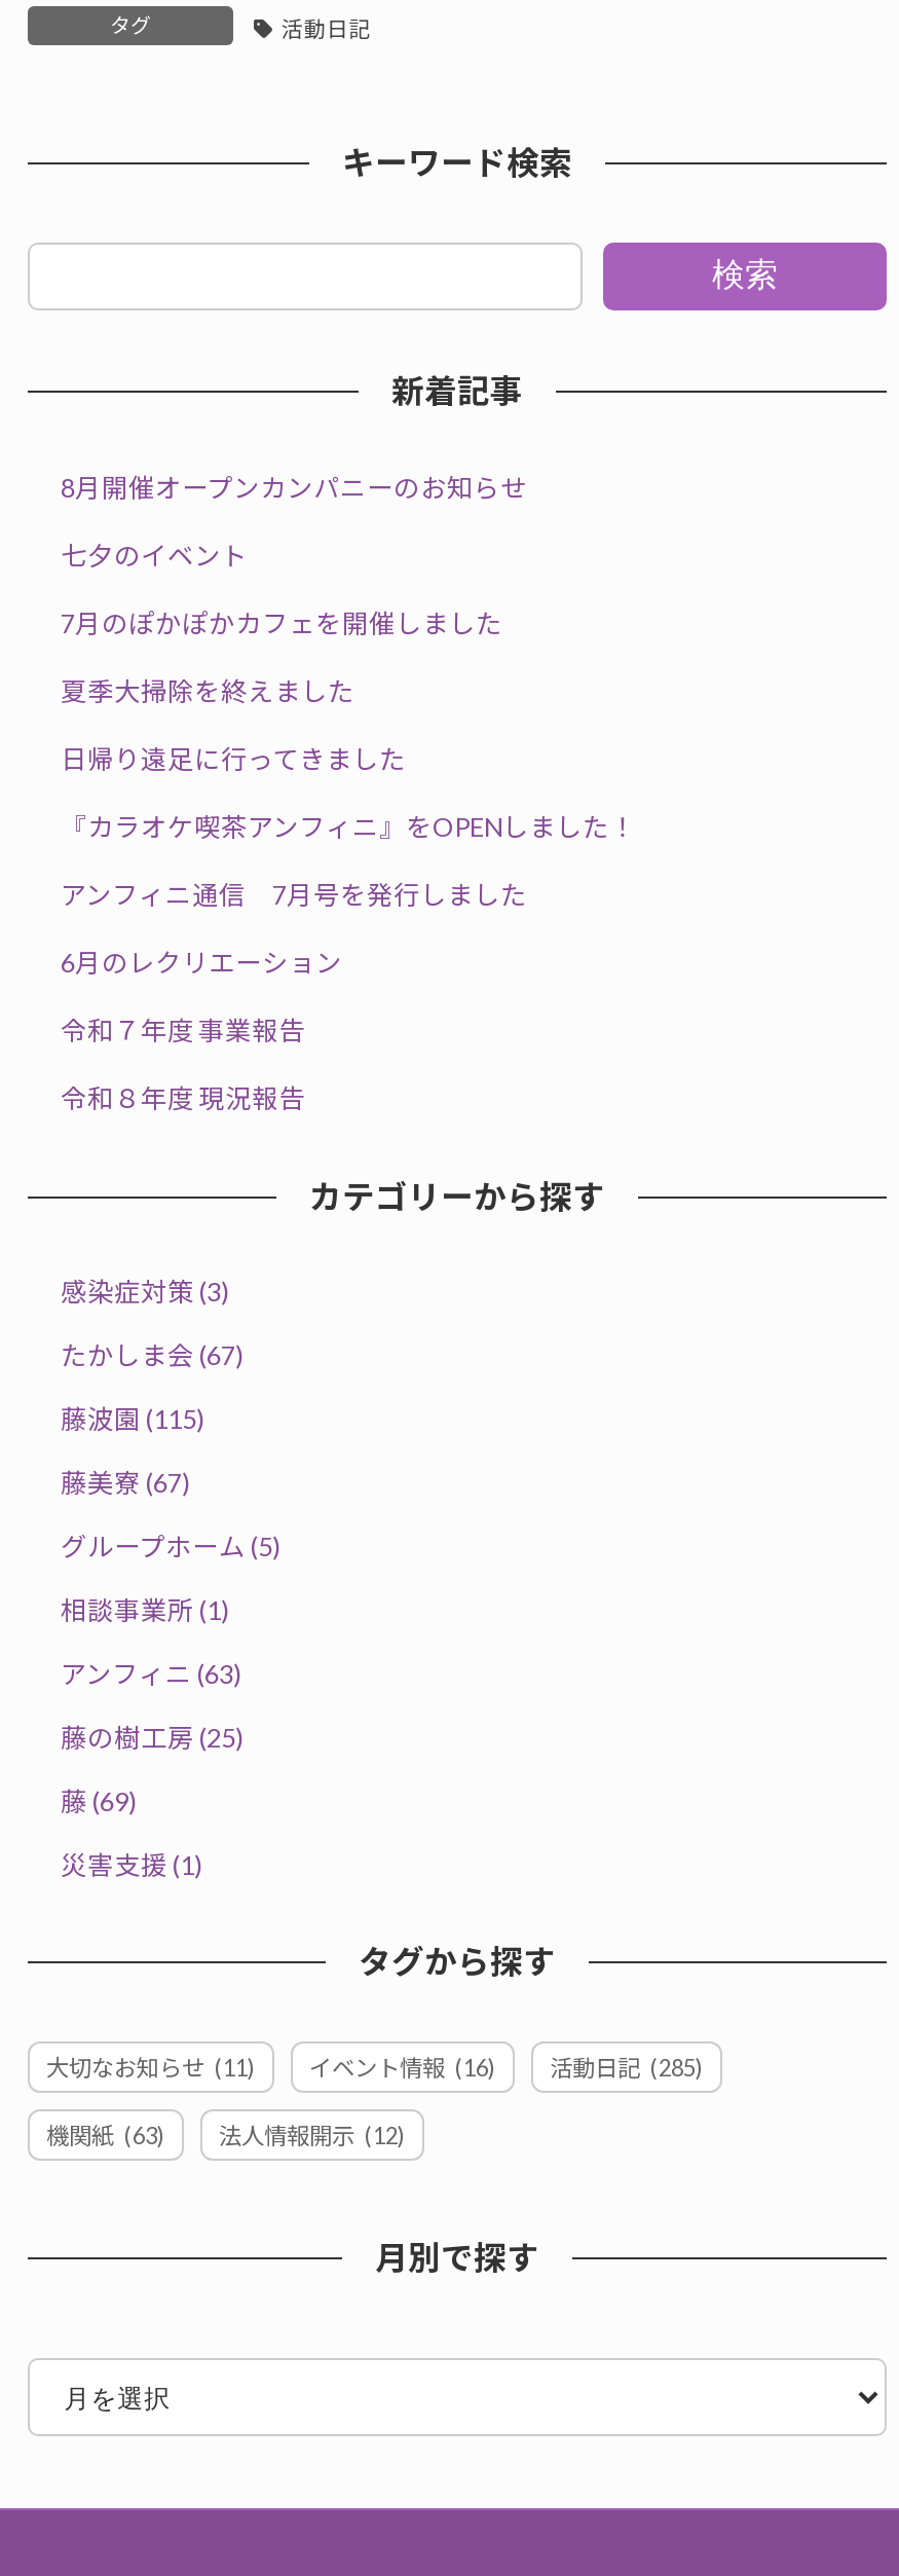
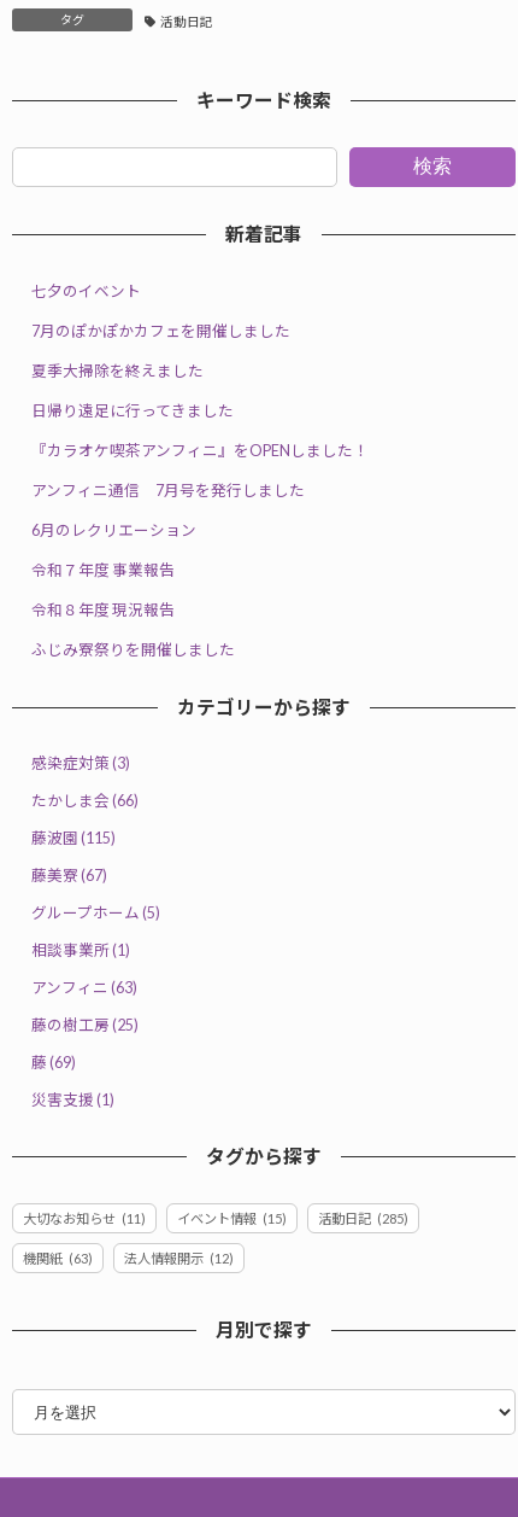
- 8月開催オープンカンパニーのお知らせ

moved up: 七夕のイベント | 7月のぽかぽかカフェを開催しました | 夏季大掃除を終えました | ... | 令和７年度 事業報告 | 令和８年度 現況報告

+ ふじみ寮祭りを開催しました

- たかしま会 (67)
+ たかしま会 (66)

- イベント情報 (16)
+ イベント情報 (15)
